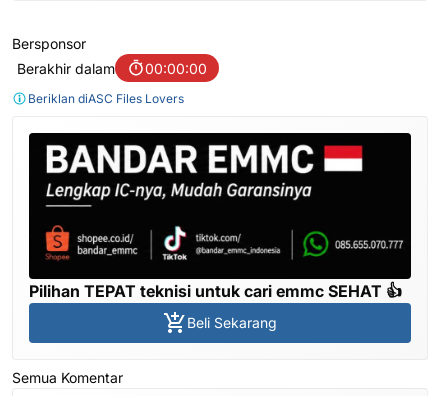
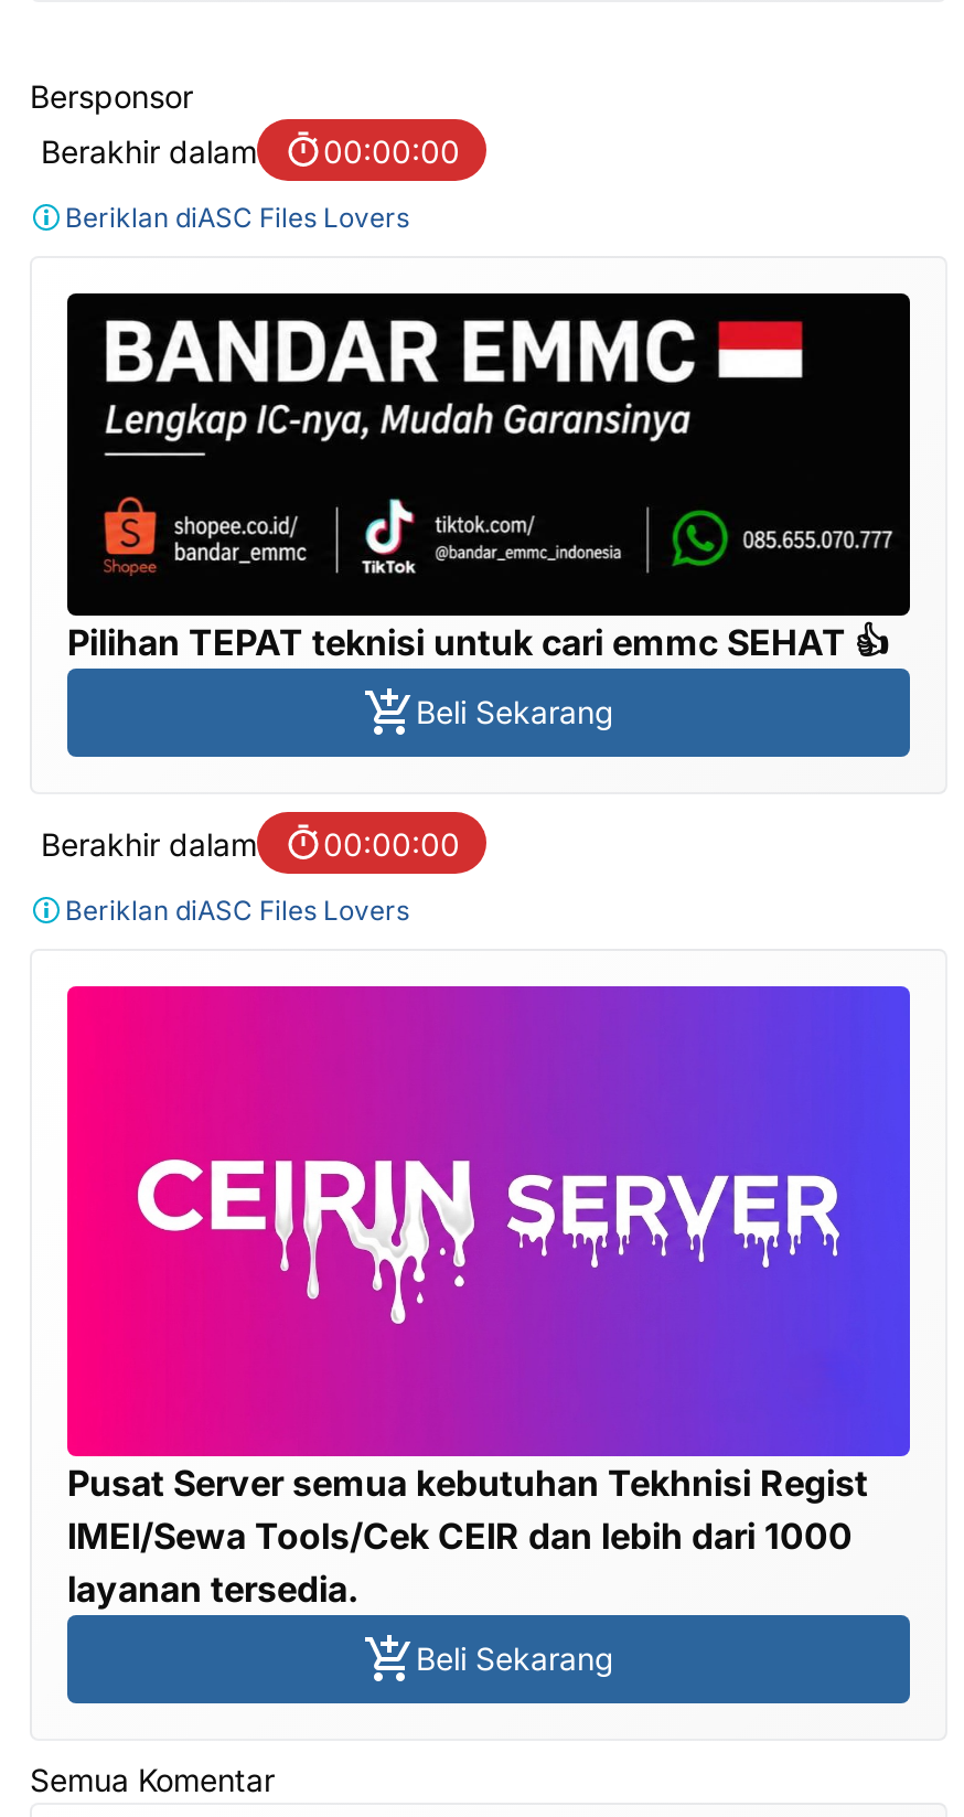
+ Berakhir dalam
+ 00:00:00
+ Beriklan diASC Files Lovers

+ [image]
+ Pusat Server semua kebutuhan Tekhnisi Regist
+ IMEI/Sewa Tools/Cek CEIR dan lebih dari 1000
+ layanan tersedia.
+ Beli Sekarang
